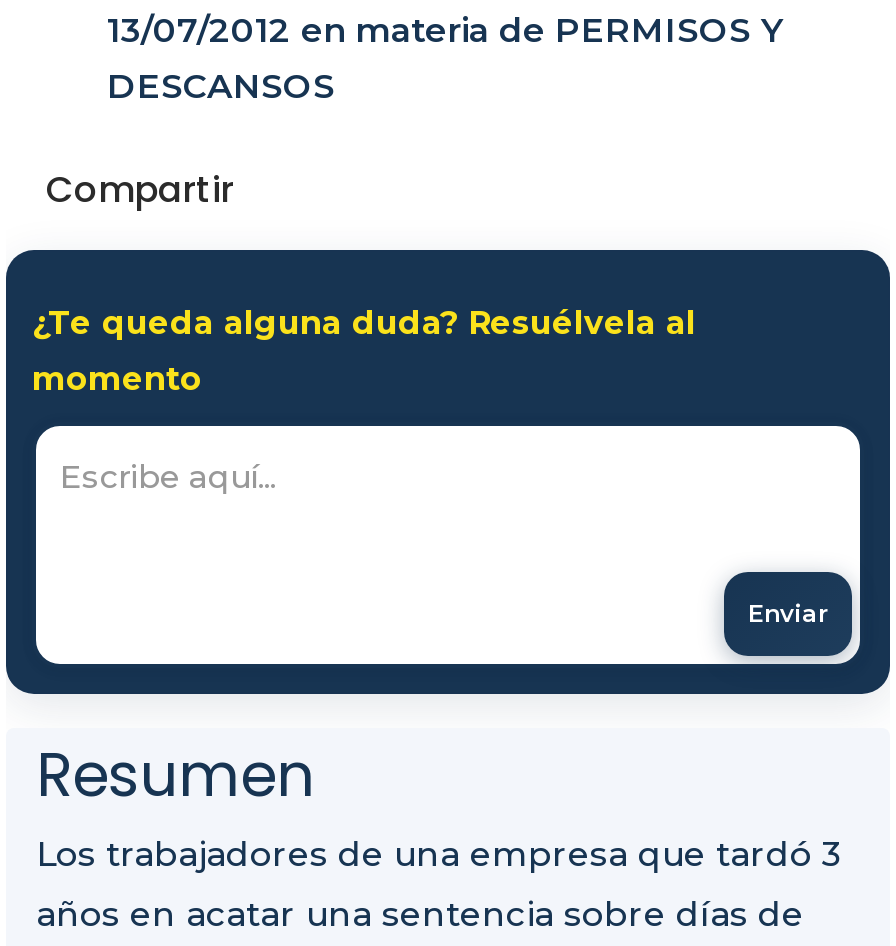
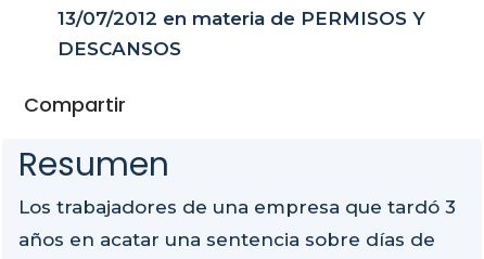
- [image]
- ¿Te queda alguna duda? Resuélvela al
- momento

- Enviar
